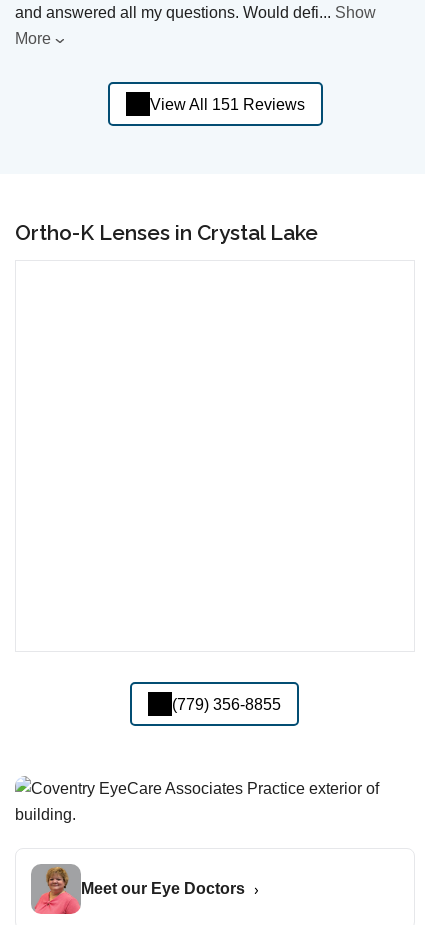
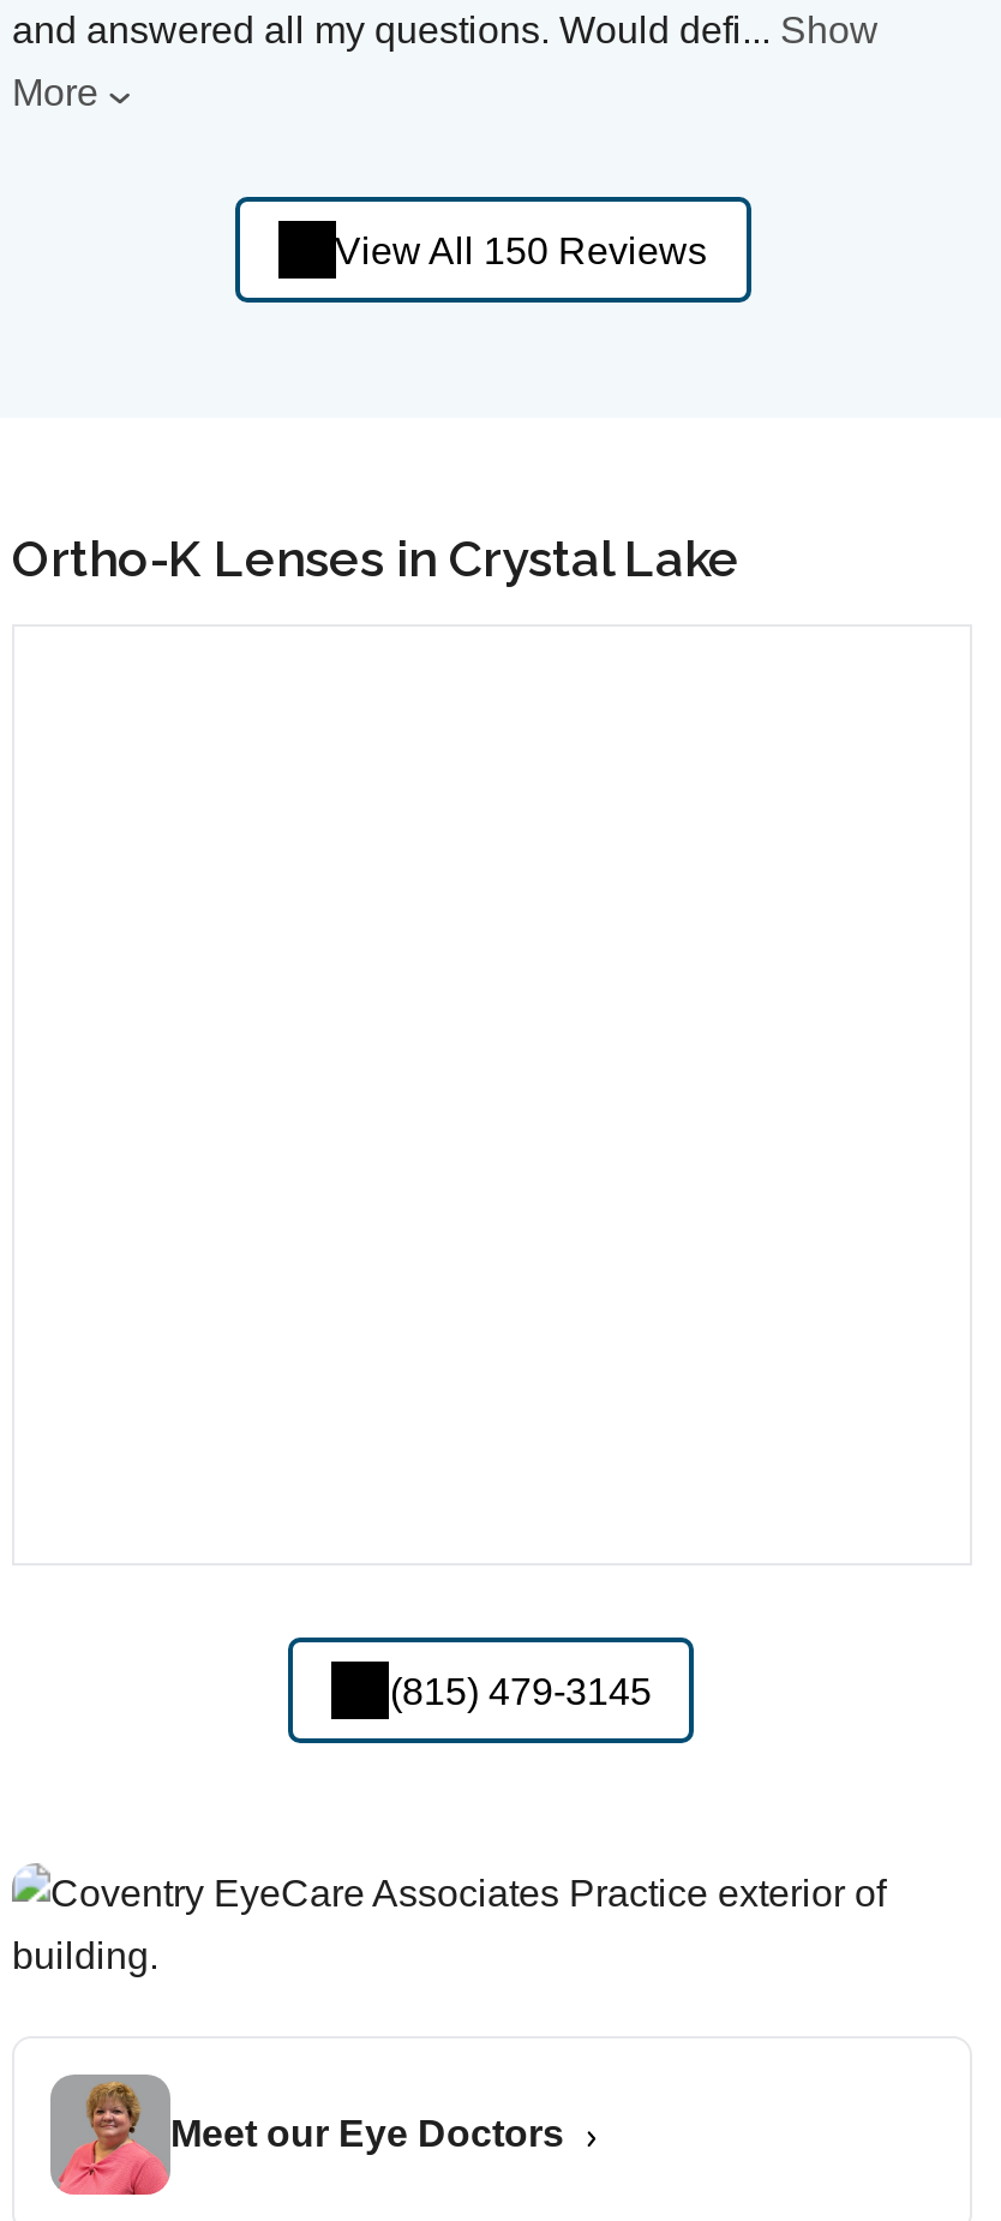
- View All 151 Reviews
+ View All 150 Reviews

- (779) 356-8855
+ (815) 479-3145
